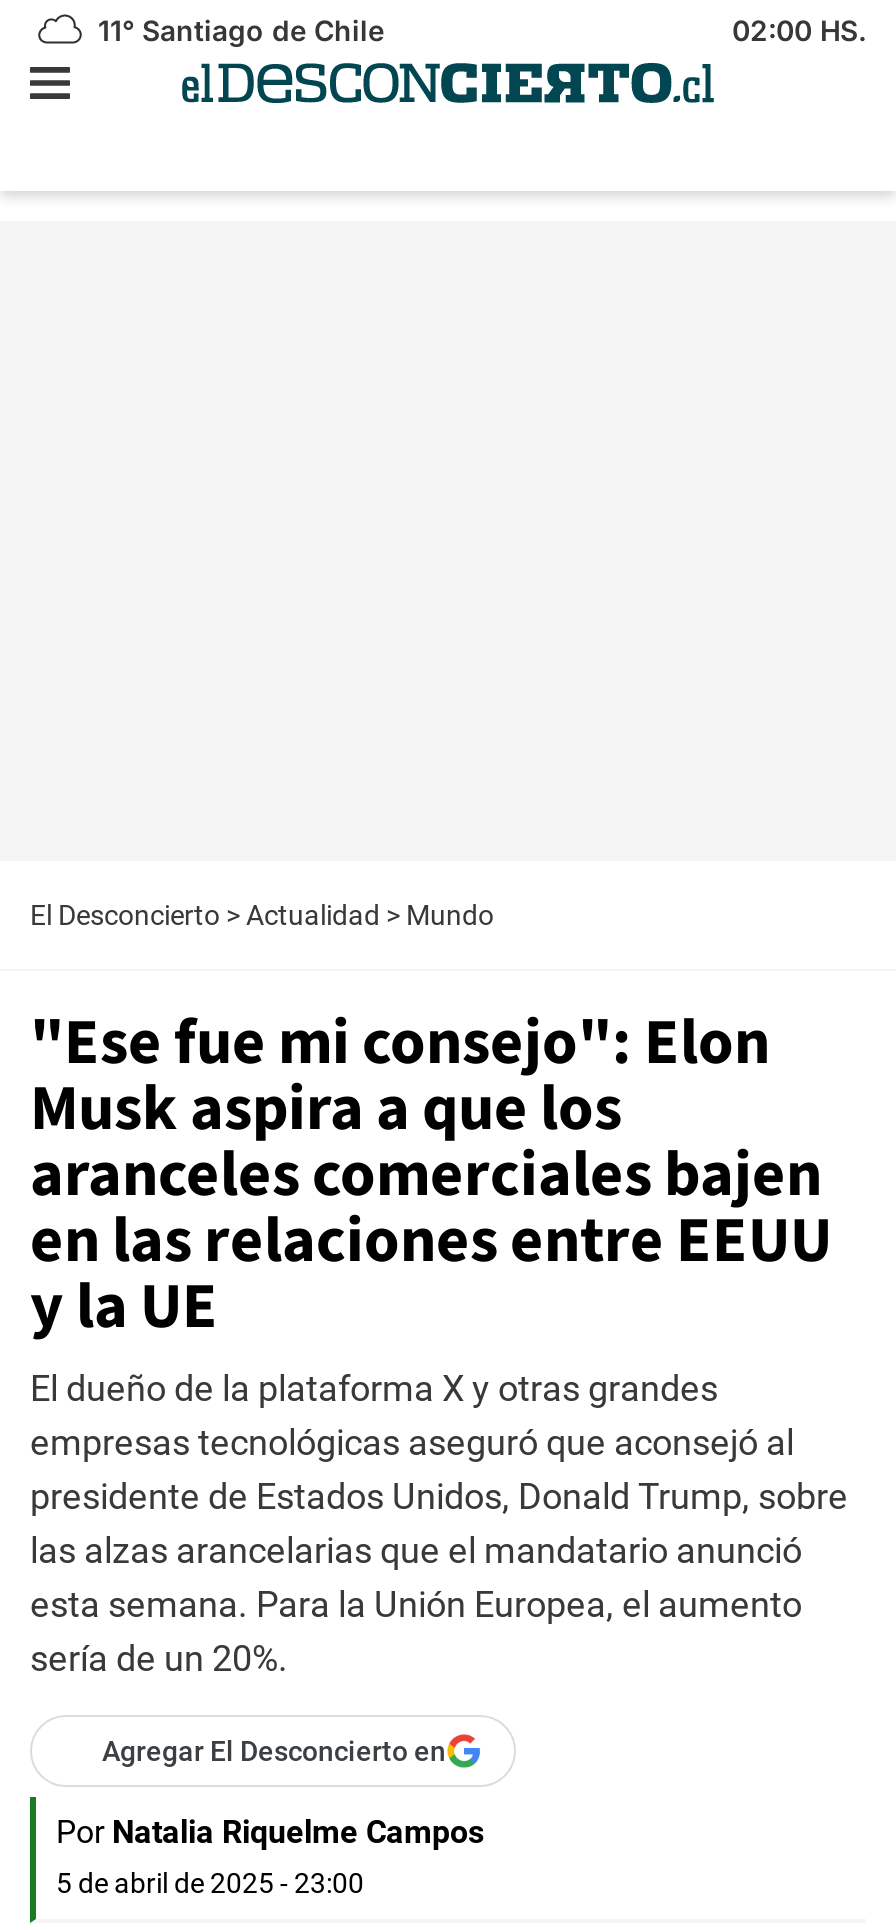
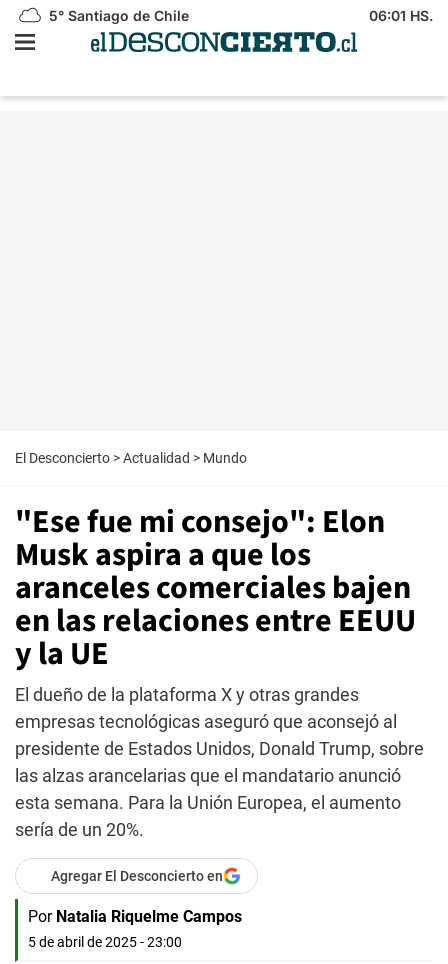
- 11° Santiago de Chile
+ 5° Santiago de Chile

- 02:00 HS.
+ 06:01 HS.
